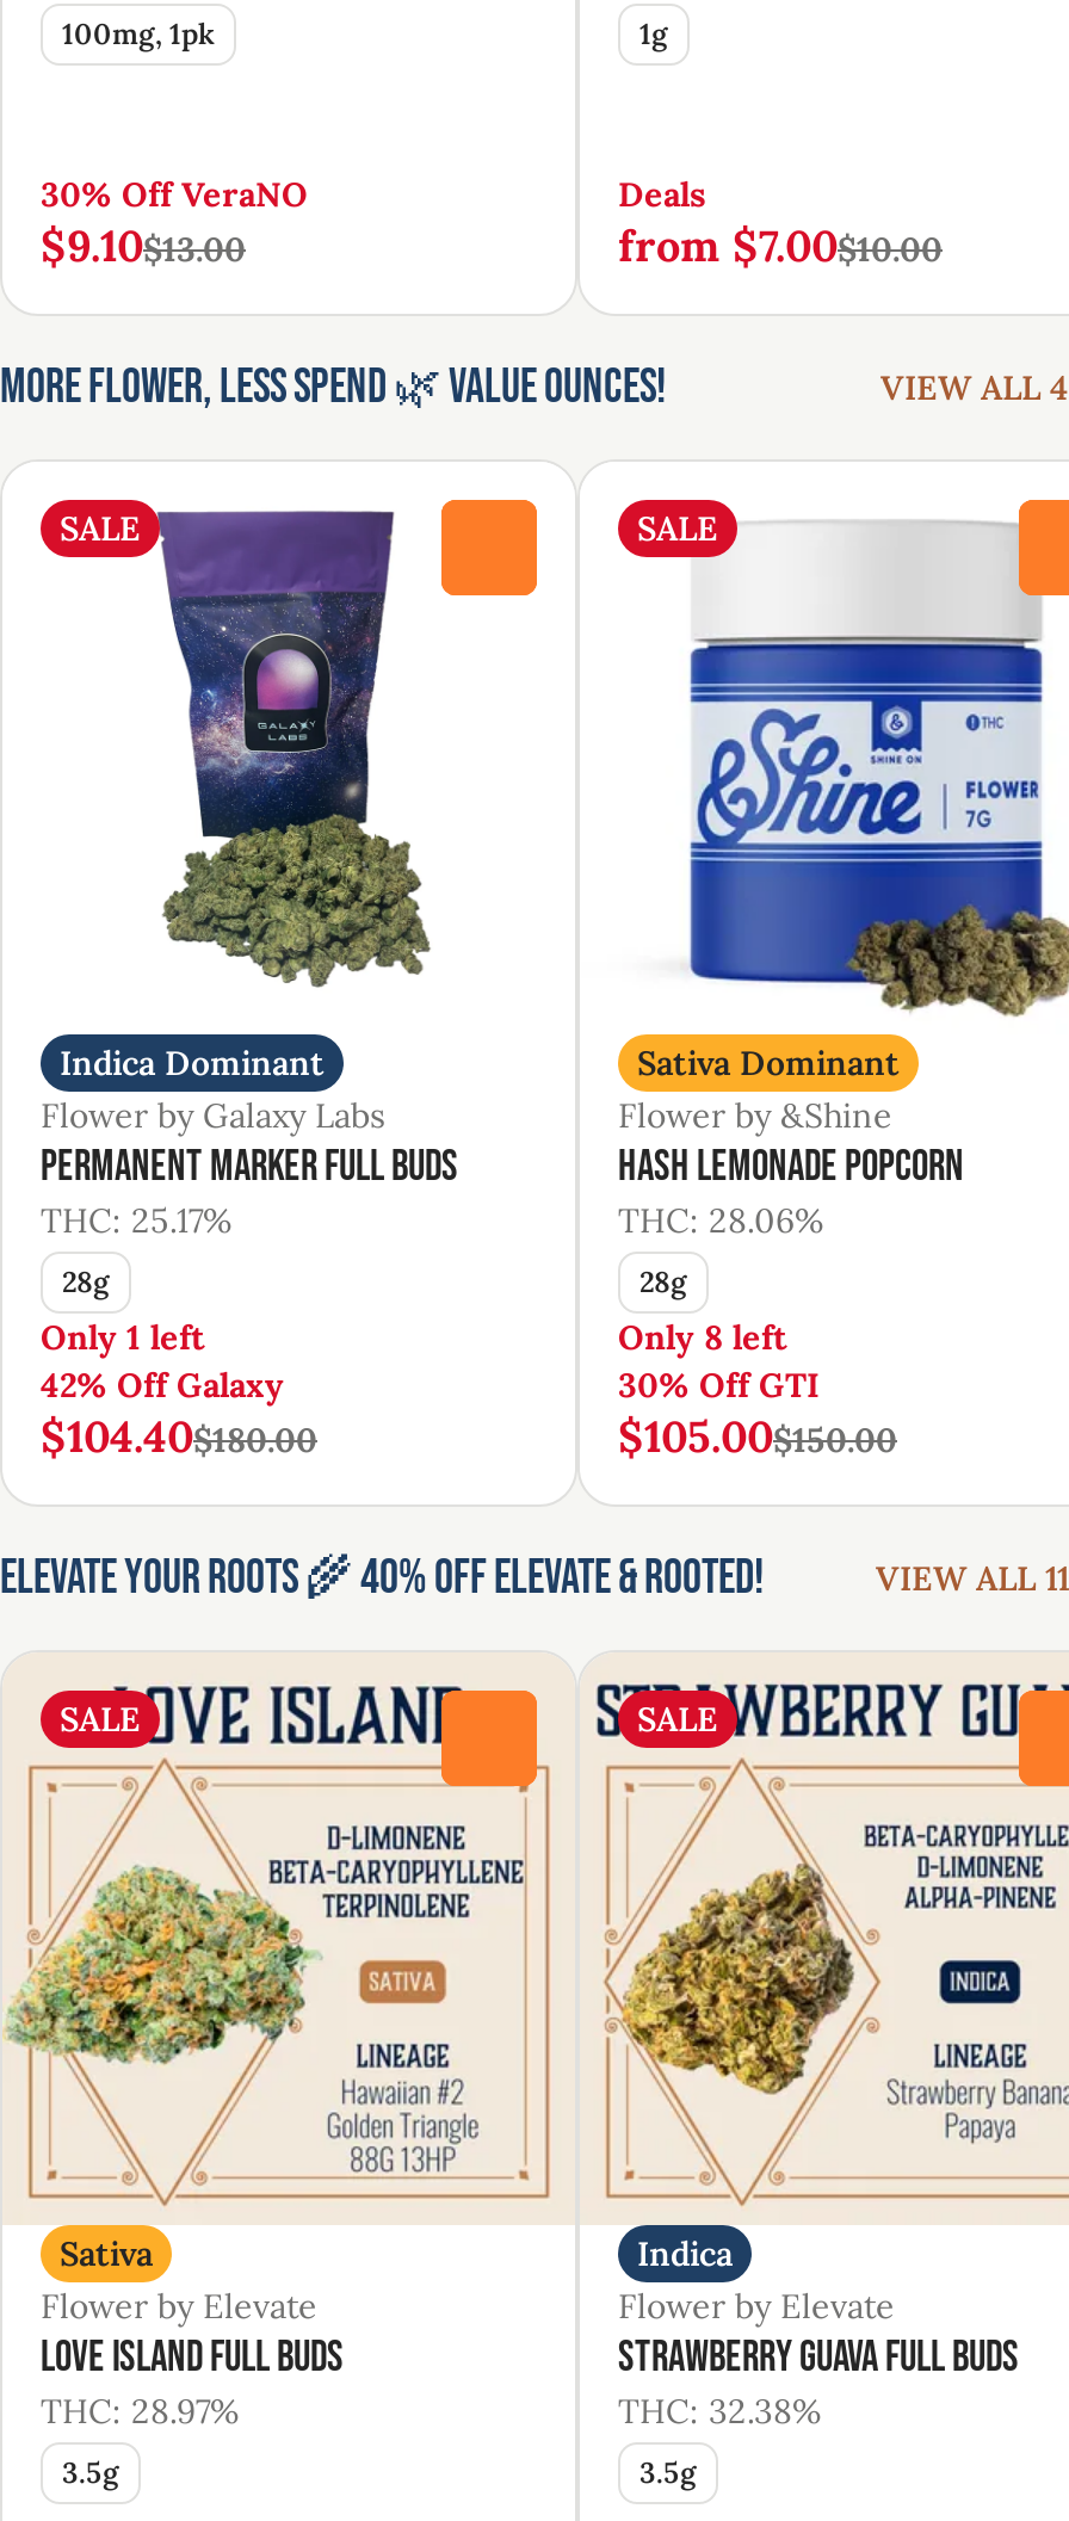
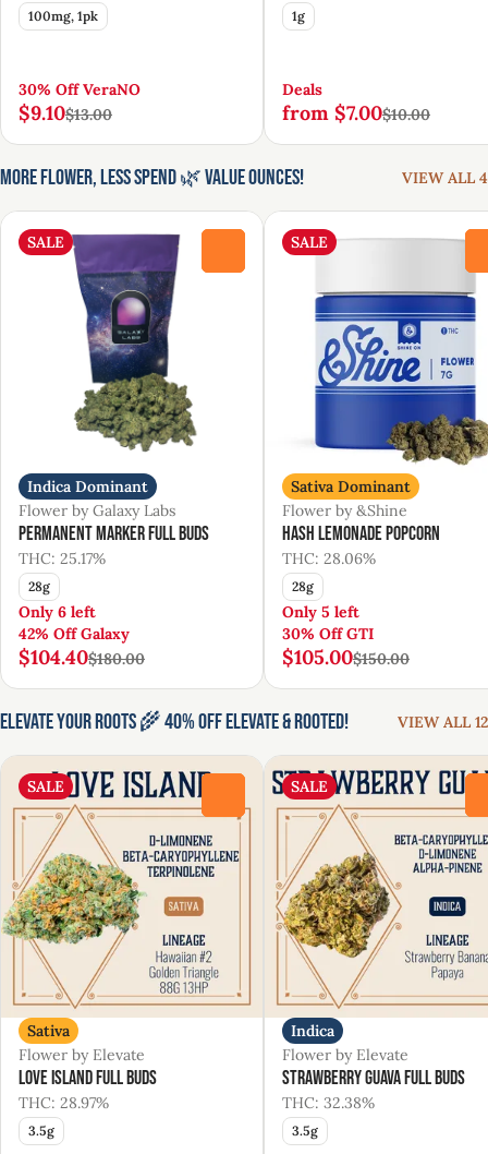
- Only 1 left
+ Only 6 left

- Only 8 left
+ Only 5 left

- VIEW ALL 11
+ VIEW ALL 12
